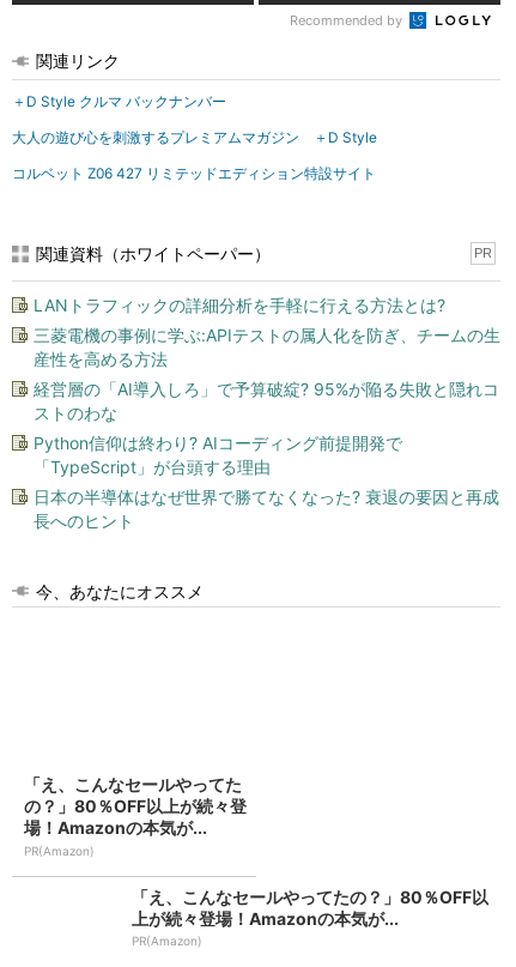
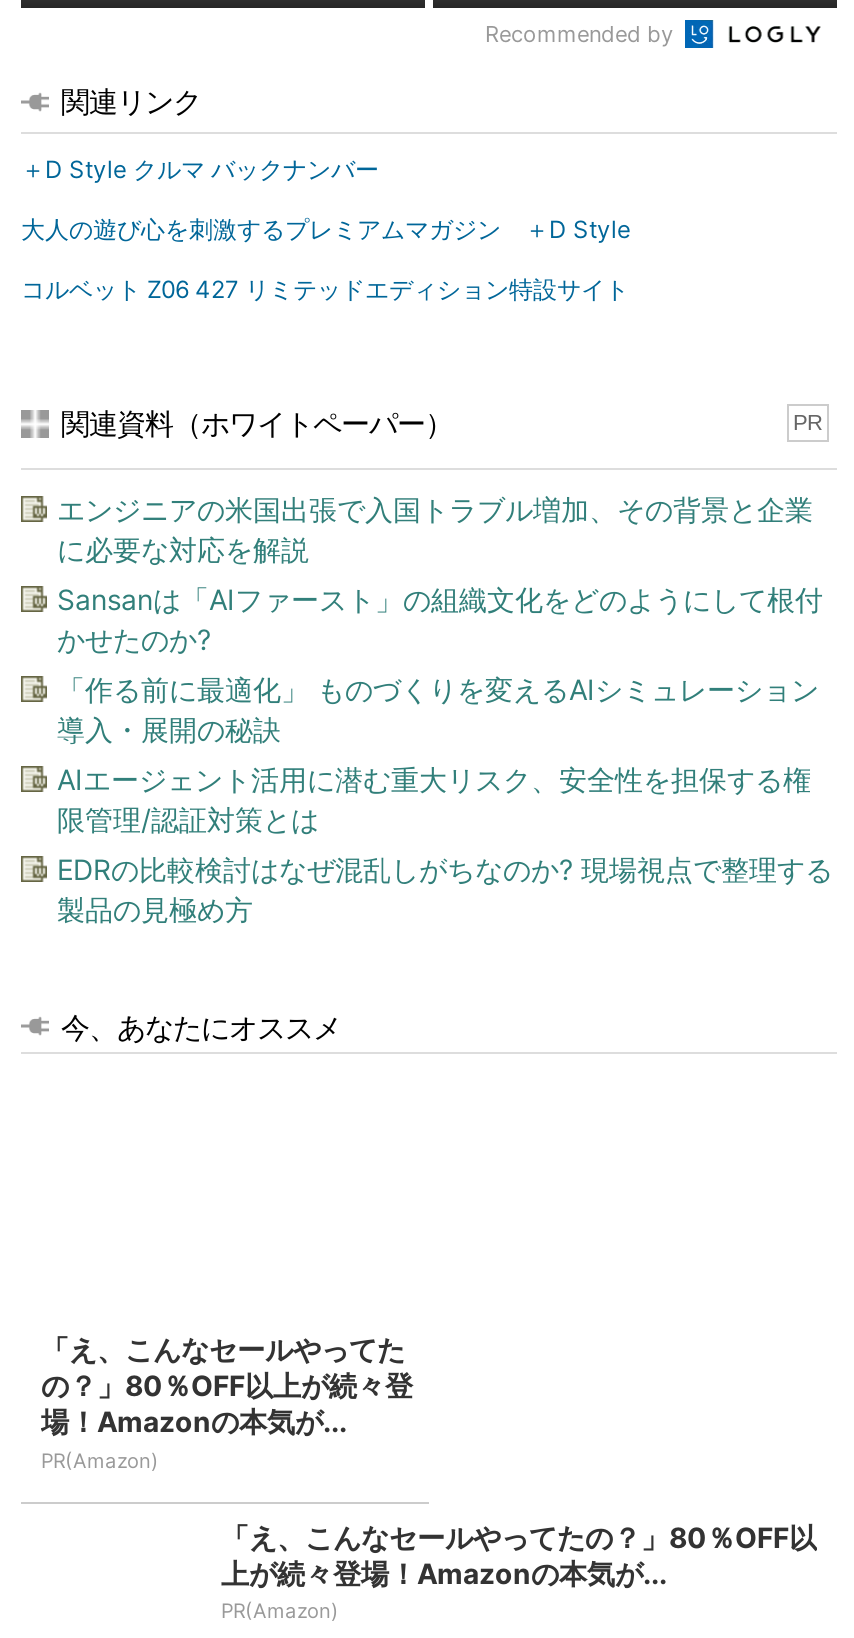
- LANトラフィックの詳細分析を手軽に行える方法とは?
+ エンジニアの米国出張で入国トラブル増加、その背景と企業
+ に必要な対応を解説

- 三菱電機の事例に学ぶ:APIテストの属人化を防ぎ、チームの生
- 産性を高める方法
+ Sansanは「AIファースト」の組織文化をどのようにして根付
+ かせたのか?

- 経営層の「AI導入しろ」で予算破綻? 95%が陥る失敗と隠れコ
- ストのわな
+ 「作る前に最適化」 ものづくりを変えるAIシミュレーション
+ 導入・展開の秘訣

- Python信仰は終わり? AIコーディング前提開発で
- 「TypeScript」が台頭する理由
+ AIエージェント活用に潜む重大リスク、安全性を担保する権
+ 限管理/認証対策とは

- 日本の半導体はなぜ世界で勝てなくなった? 衰退の要因と再成
- 長へのヒント
+ EDRの比較検討はなぜ混乱しがちなのか? 現場視点で整理する
+ 製品の見極め方
